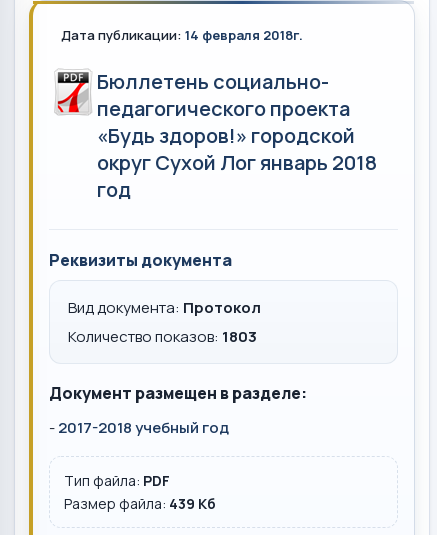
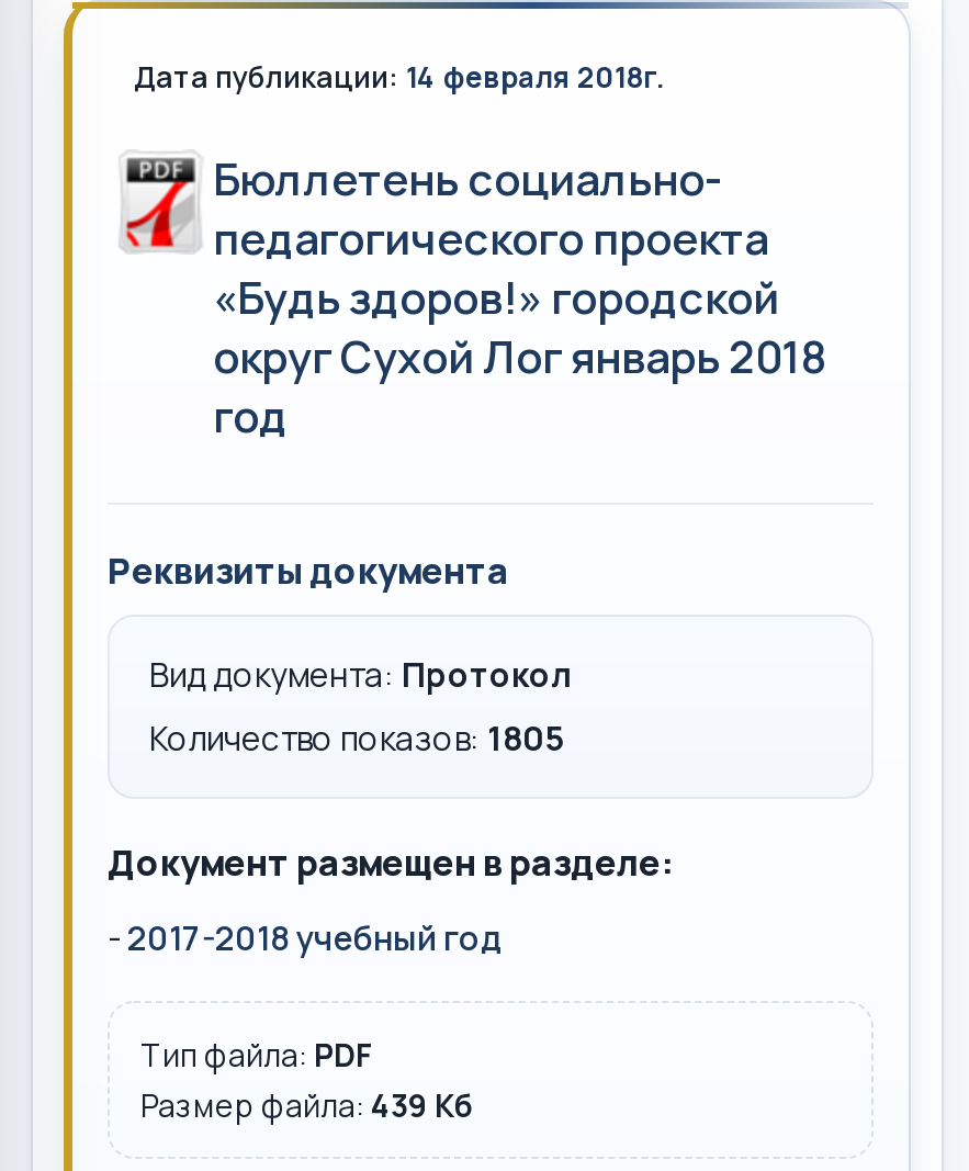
- Количество показов: 1803
+ Количество показов: 1805
